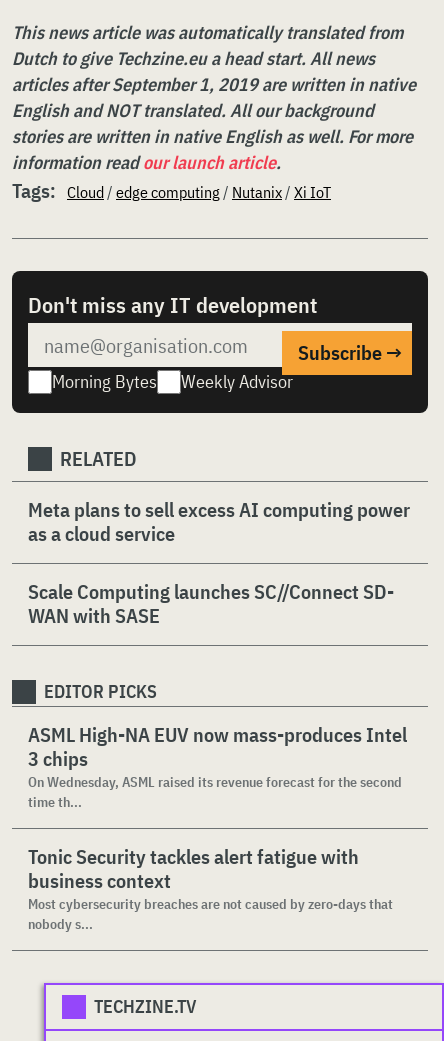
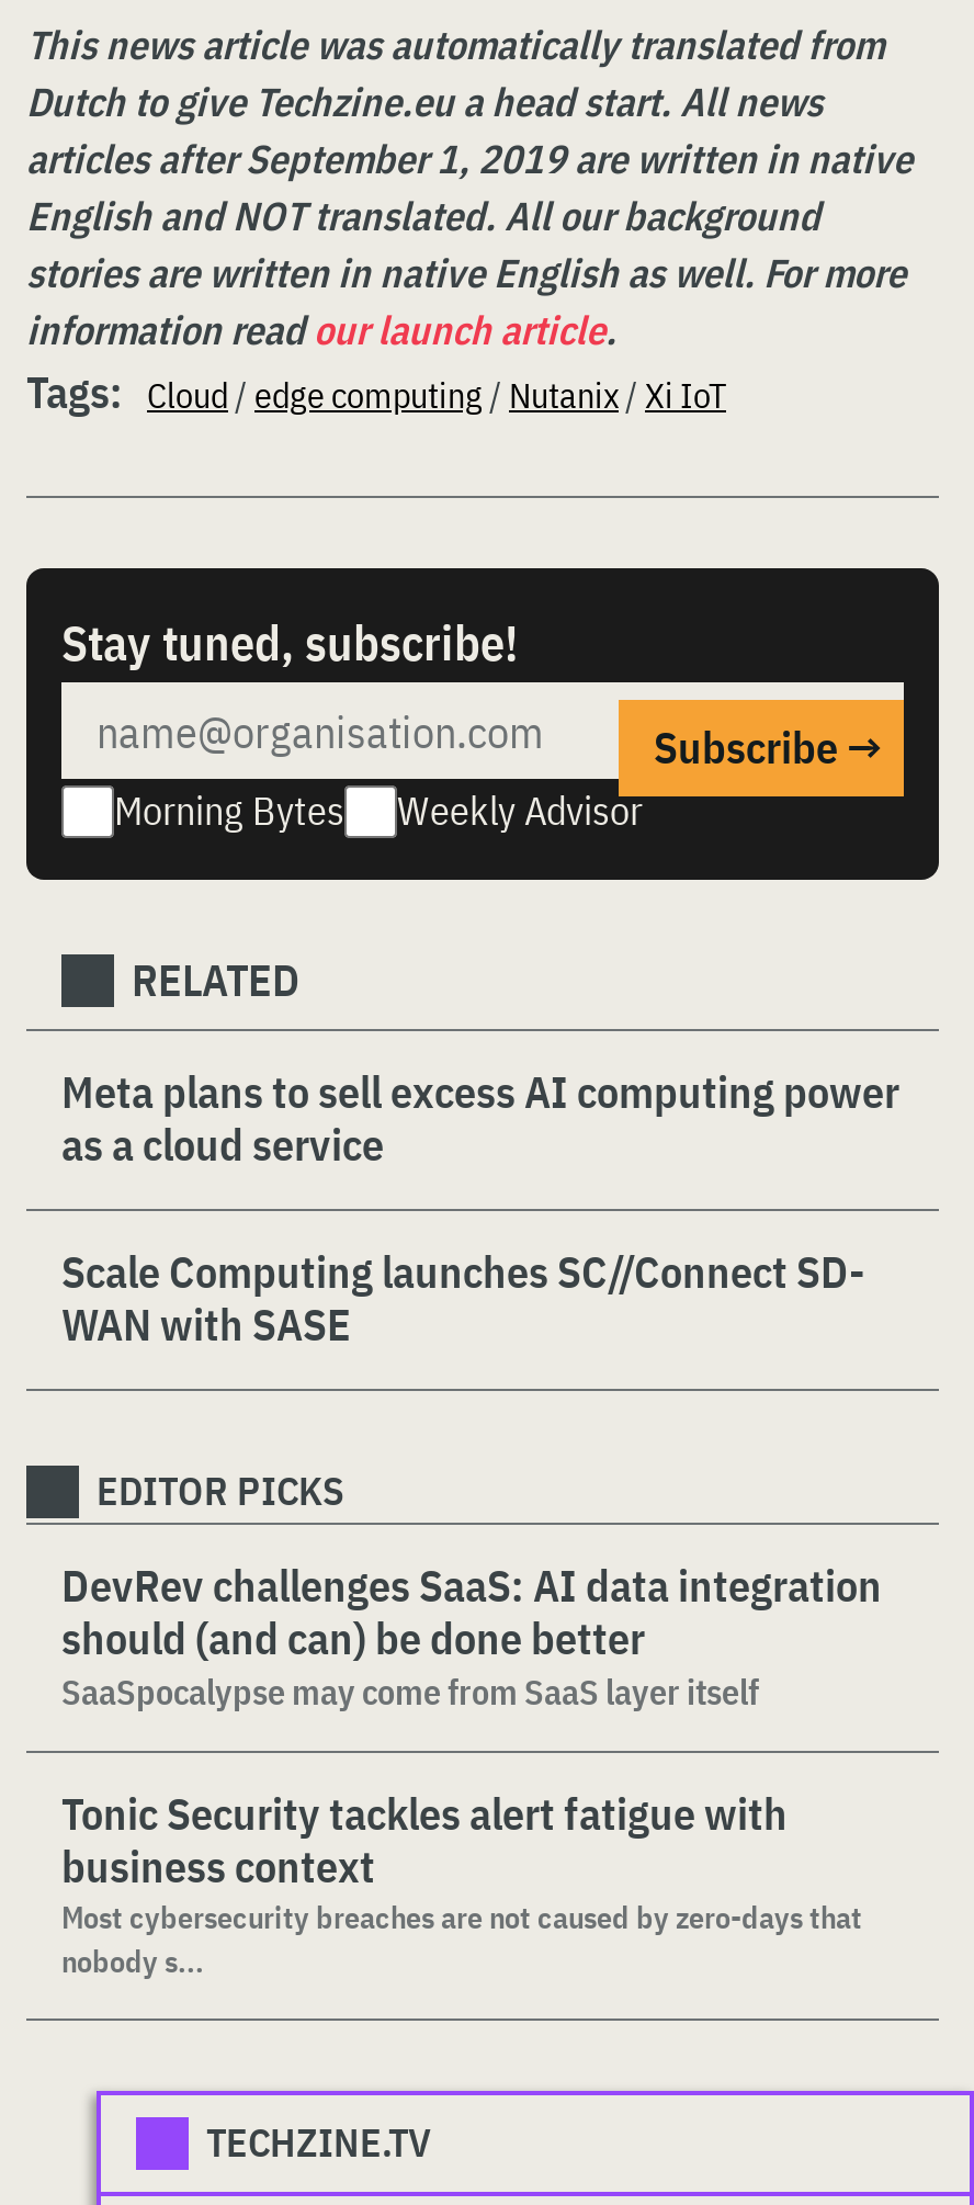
- Don't miss any IT development
+ Stay tuned, subscribe!

- ASML High-NA EUV now mass-produces Intel
- 3 chips
- On Wednesday, ASML raised its revenue forecast for the second
- time th...
+ DevRev challenges SaaS: AI data integration
+ should (and can) be done better
+ SaaSpocalypse may come from SaaS layer itself
